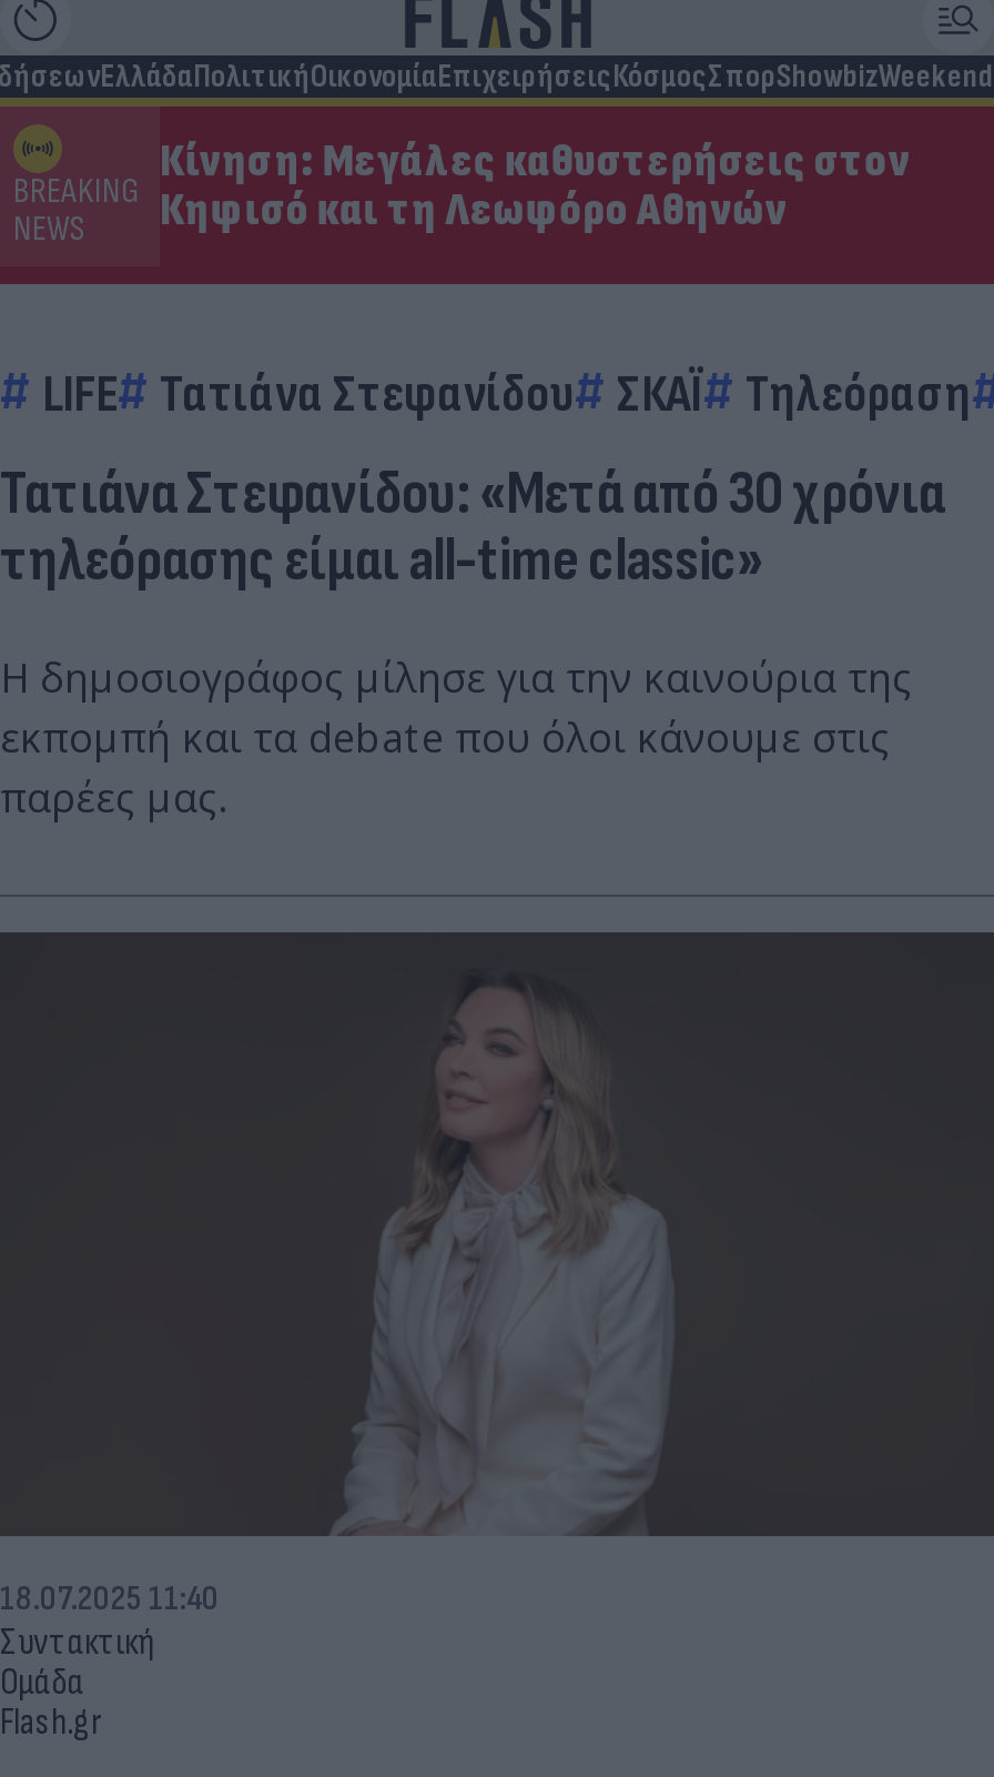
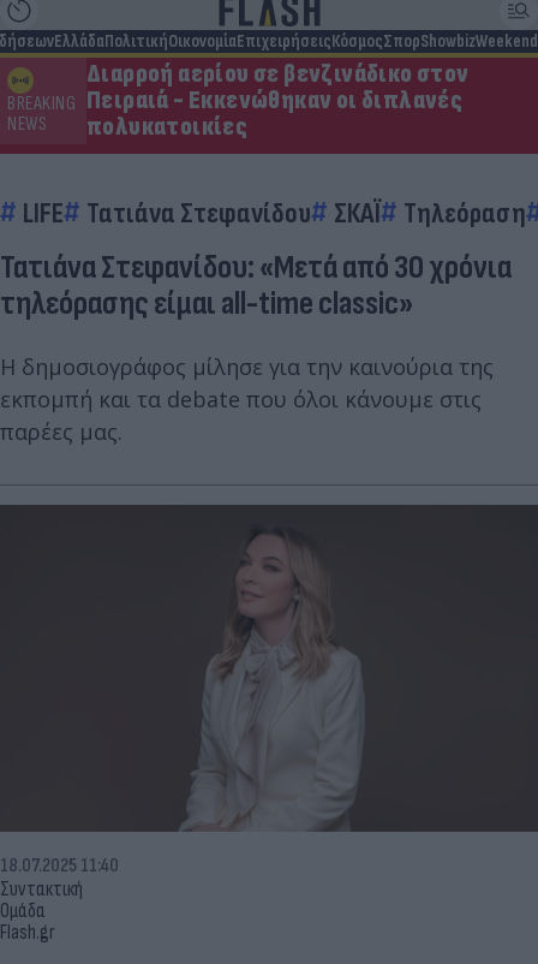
- Κίνηση: Μεγάλες καθυστερήσεις στον
- Κηφισό και τη Λεωφόρο Αθηνών
+ Διαρροή αερίου σε βενζινάδικο στον
+ Πειραιά - Εκκενώθηκαν οι διπλανές
+ πολυκατοικίες
